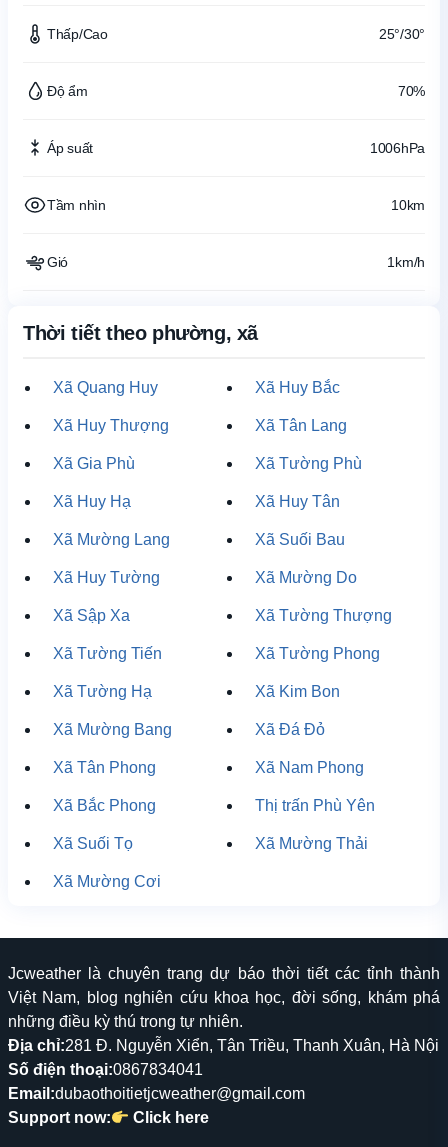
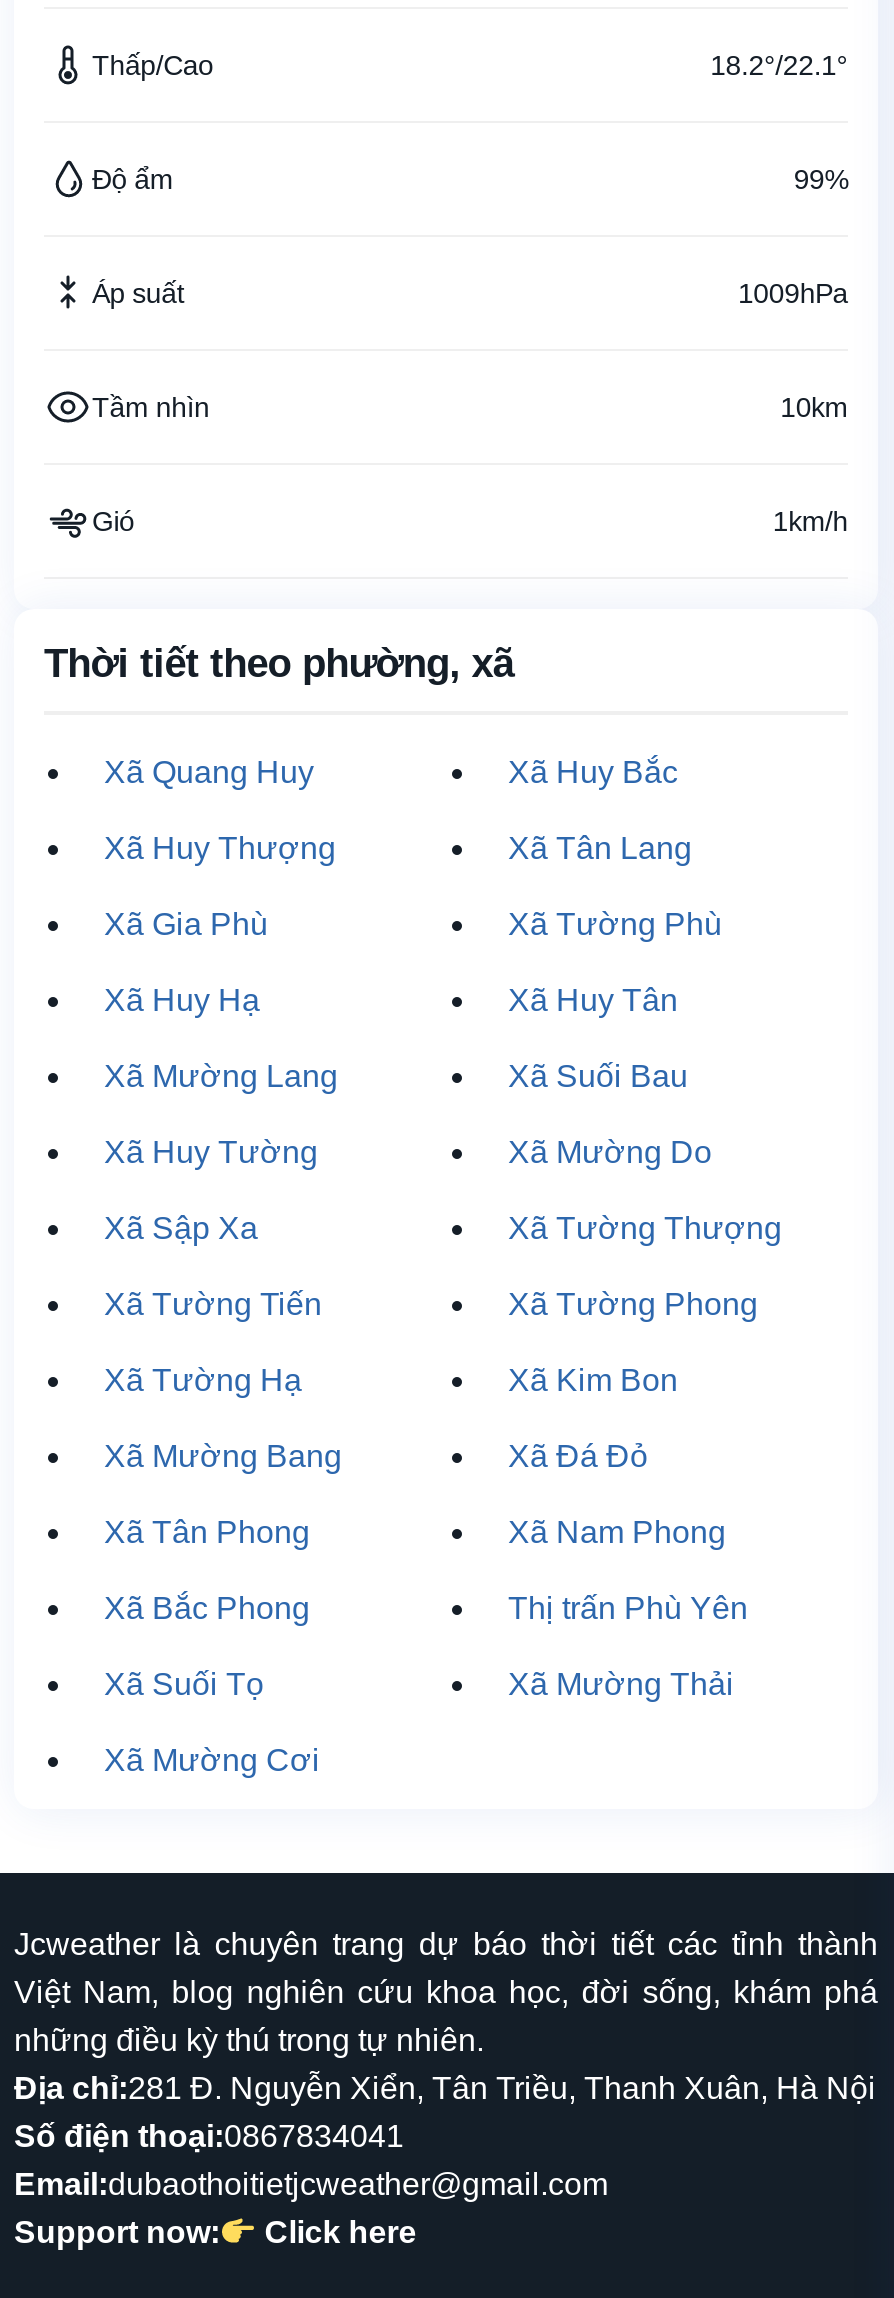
- 25°/30°
+ 18.2°/22.1°

- 70%
+ 99%

- 1006hPa
+ 1009hPa
